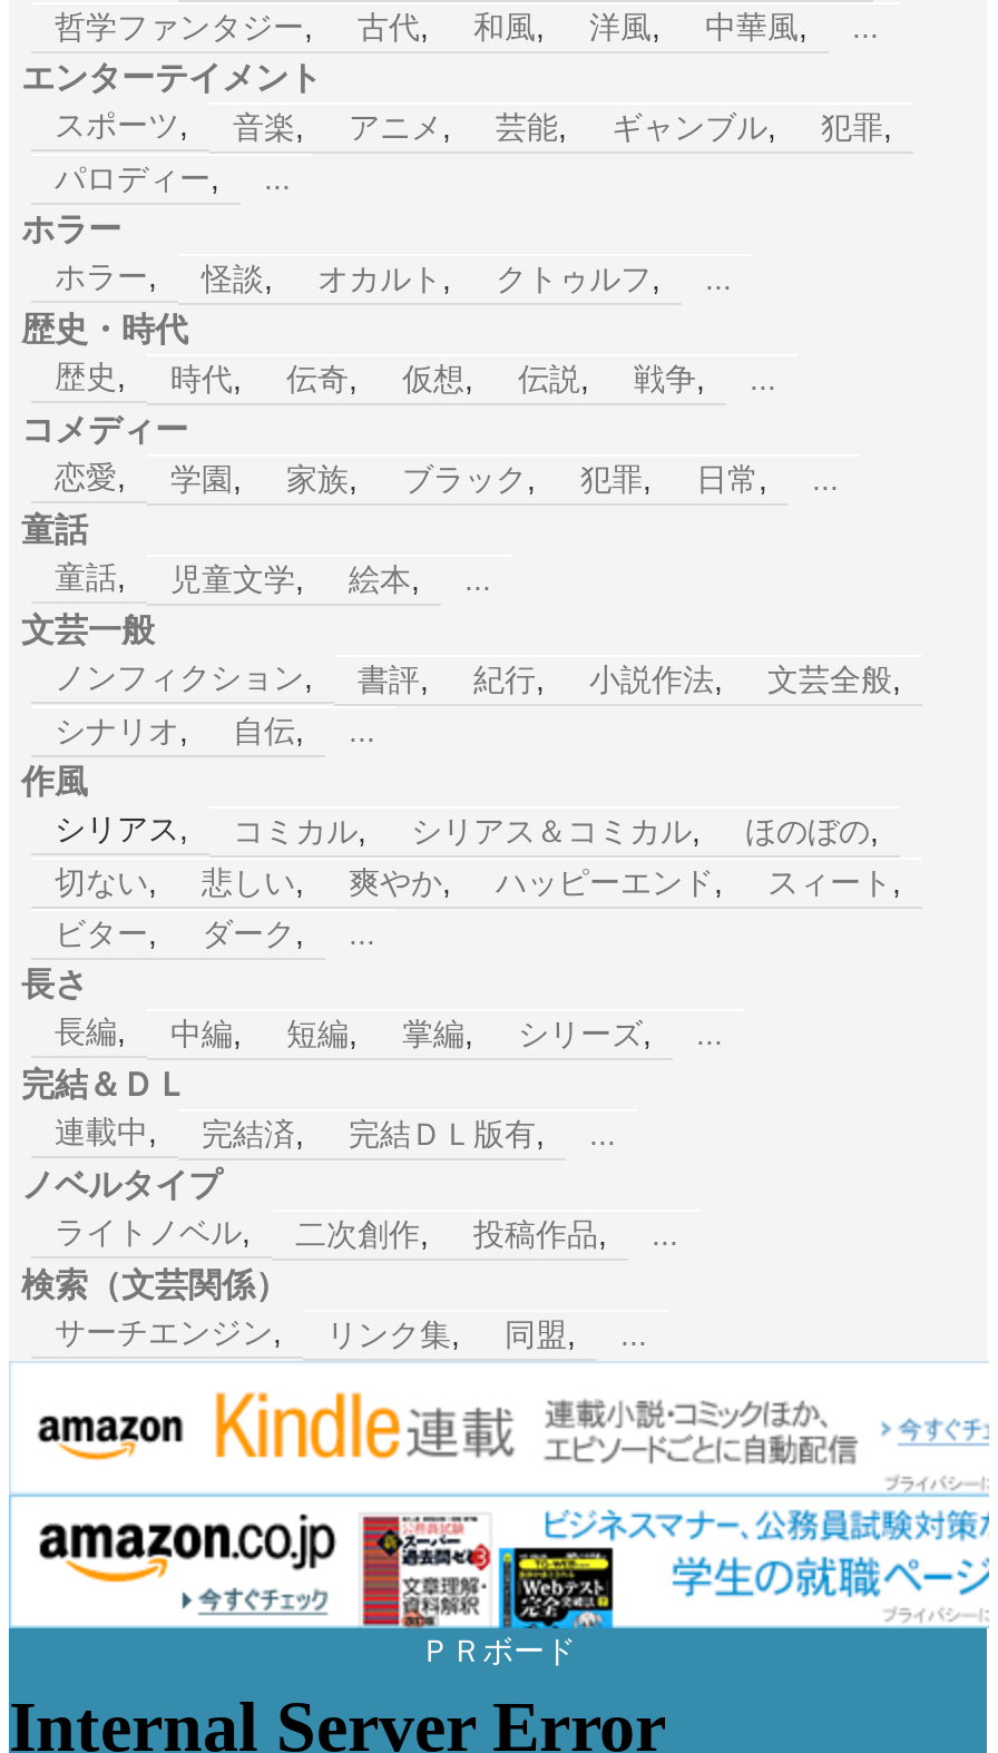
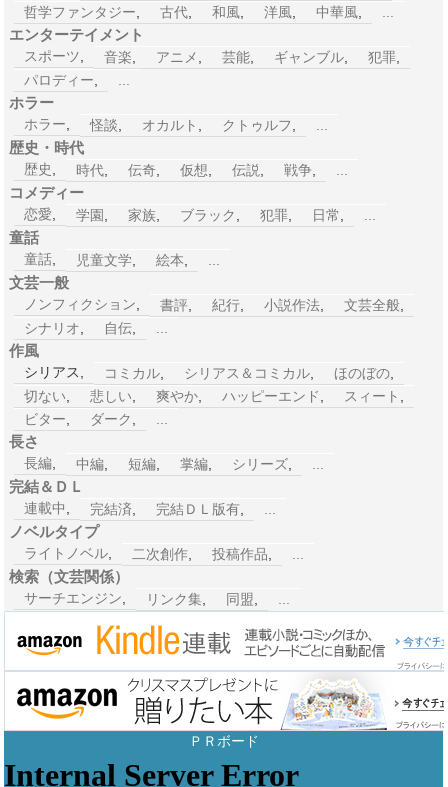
- [image]
+ [image]
